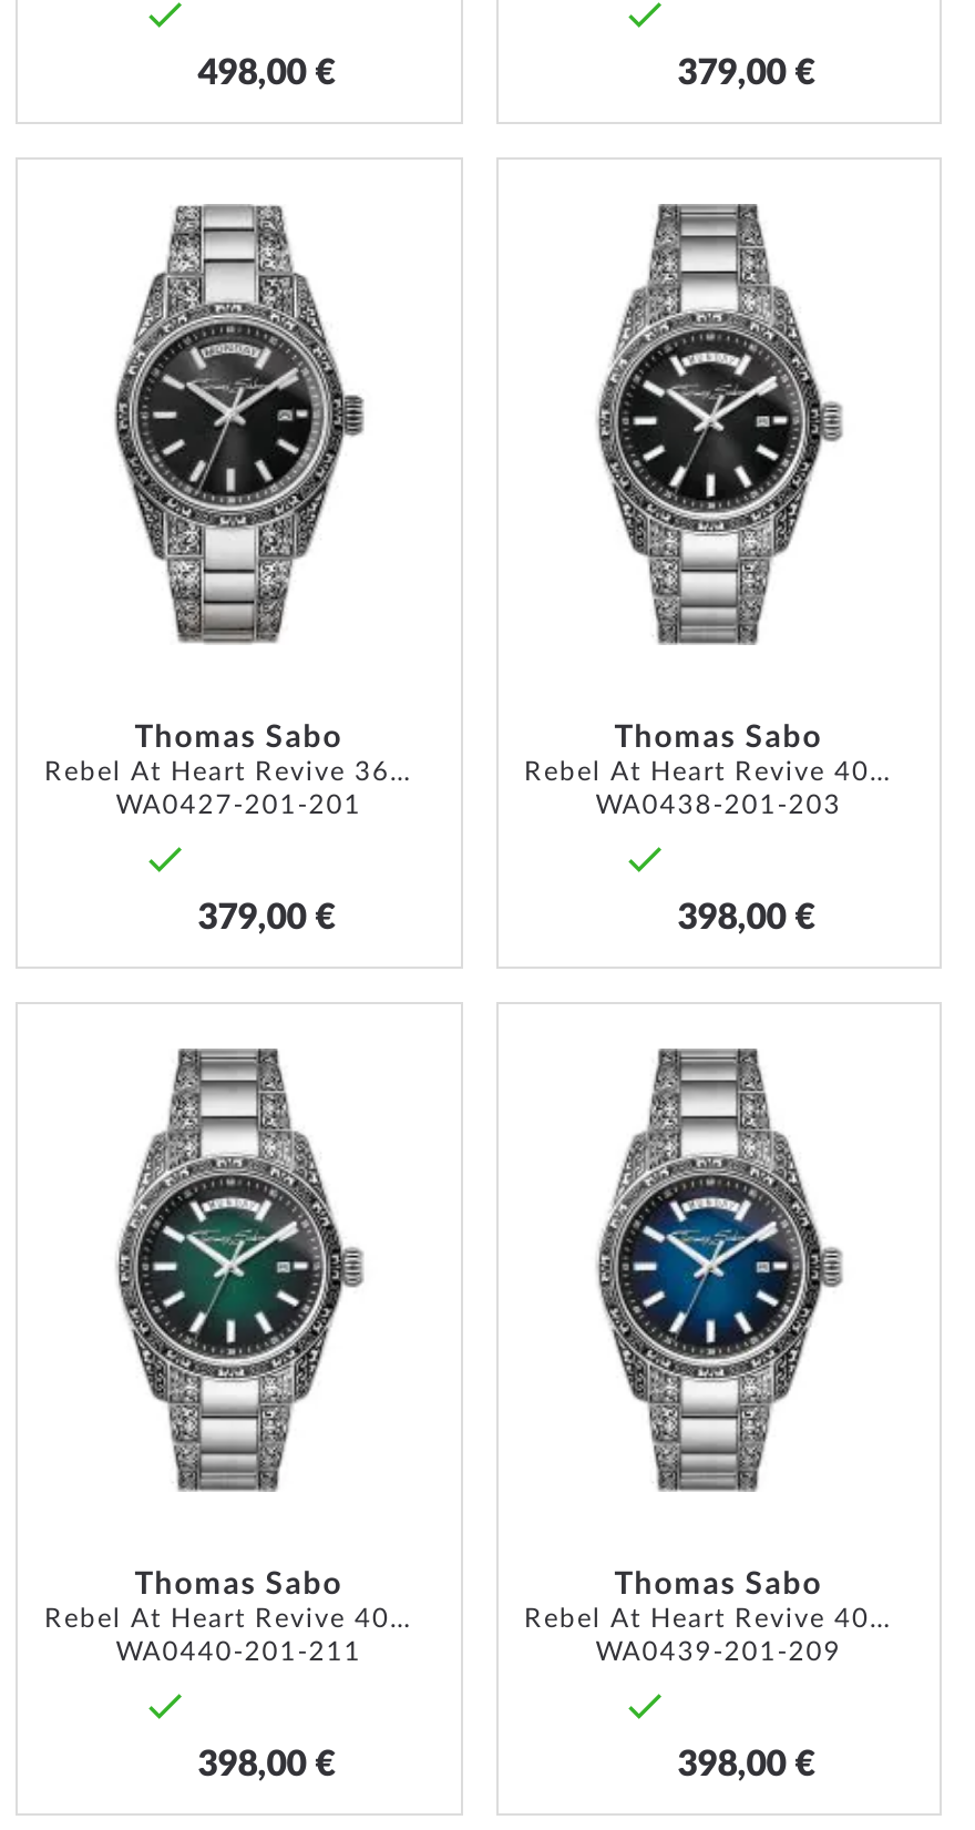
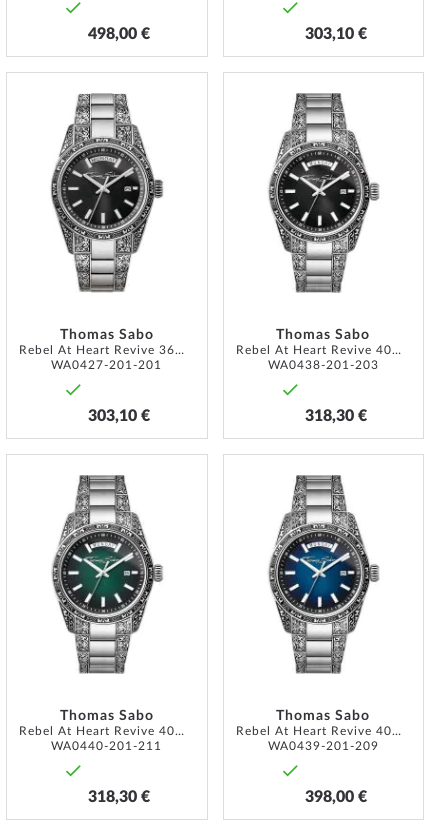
- 379,00 €
+ 303,10 €

- 379,00 €
+ 303,10 €

- 398,00 €
+ 318,30 €

- 398,00 €
+ 318,30 €
